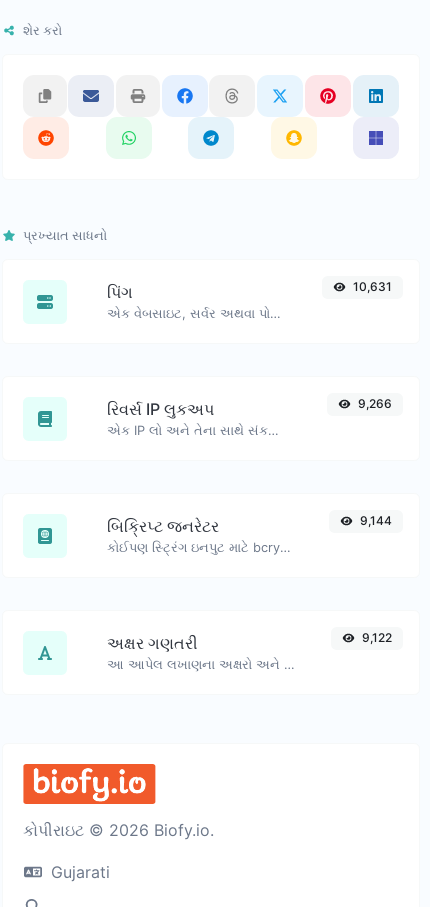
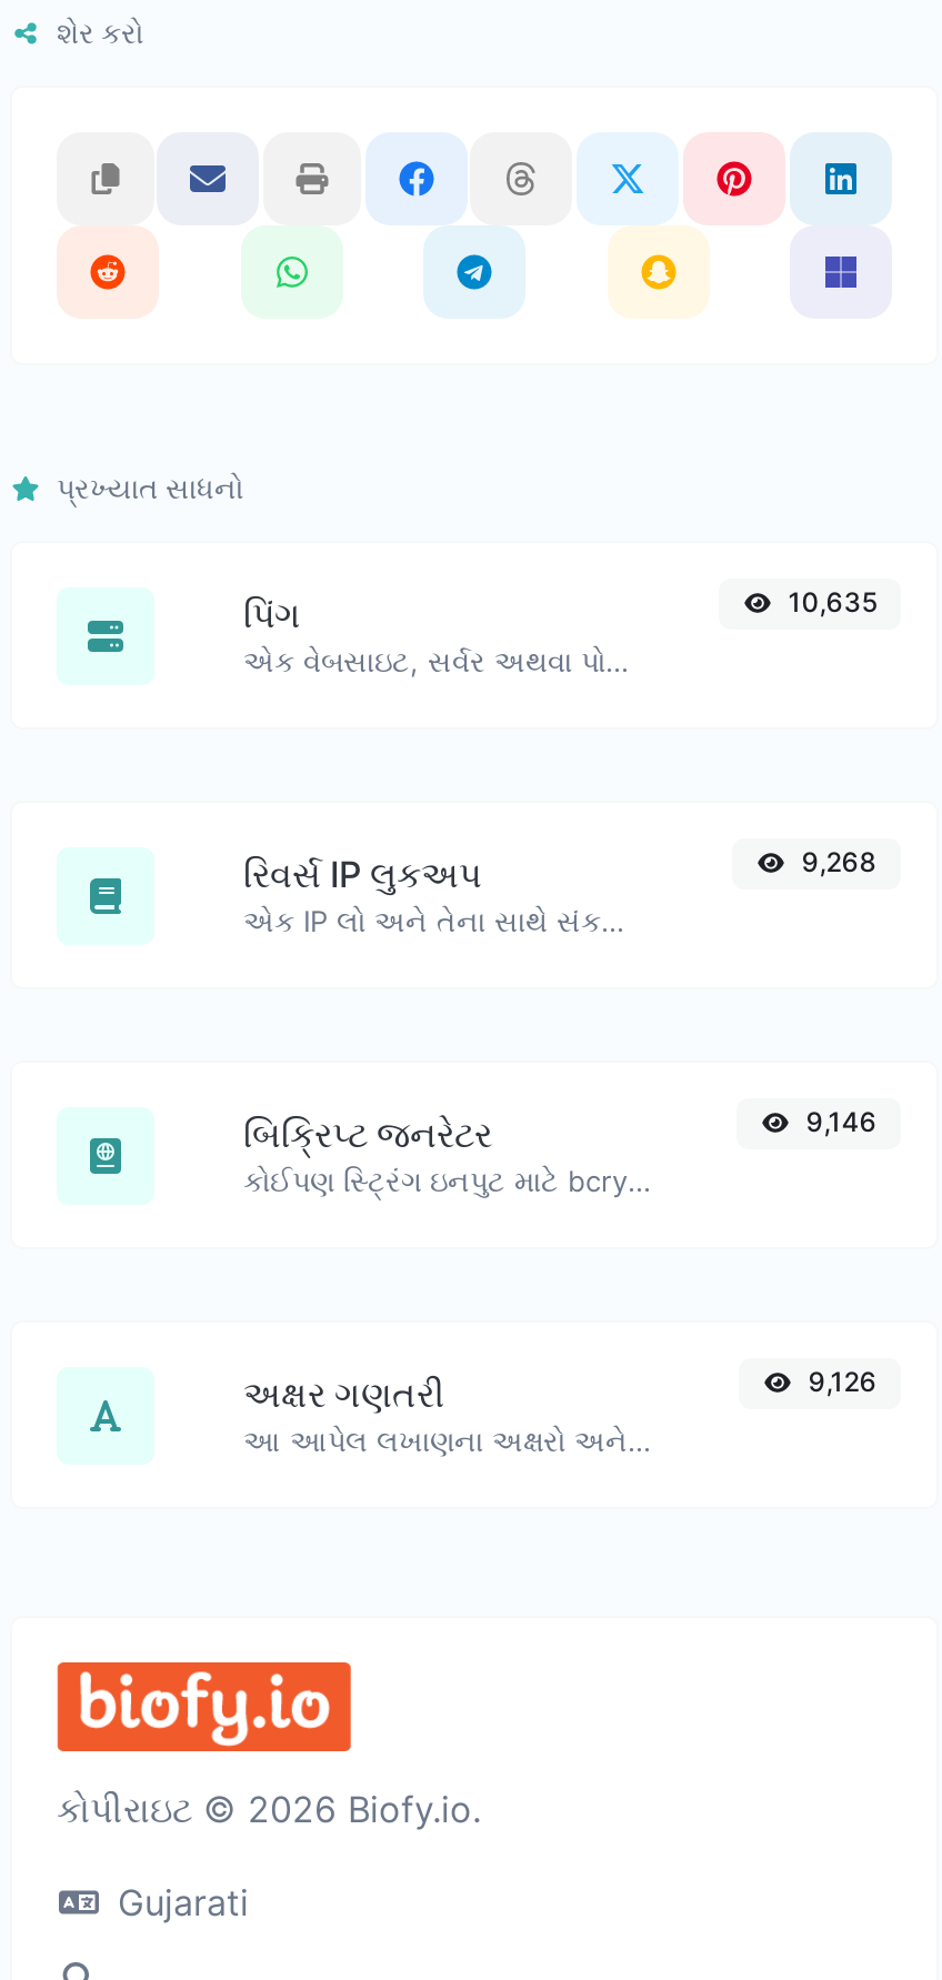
- 10,631
+ 10,635

- 9,266
+ 9,268

- 9,144
+ 9,146

- 9,122
+ 9,126
